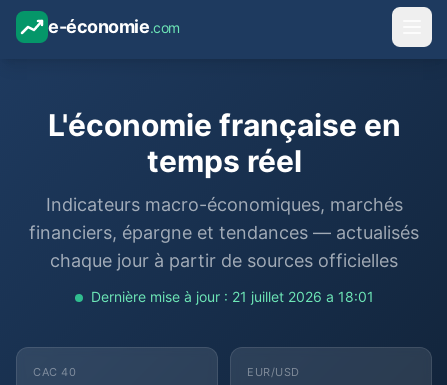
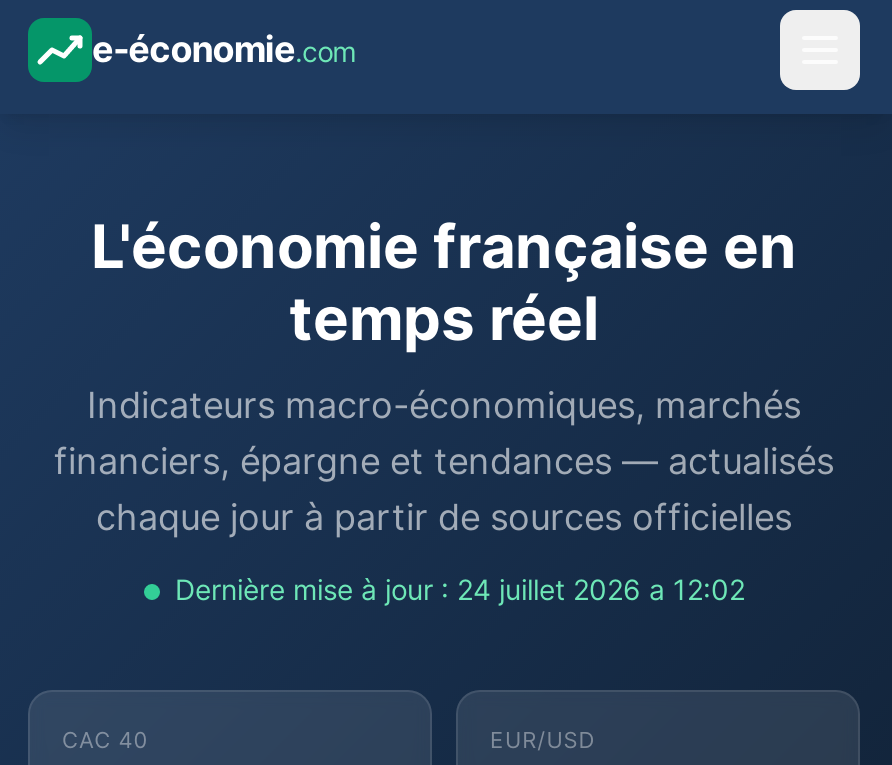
- Dernière mise à jour : 21 juillet 2026 a 18:01
+ Dernière mise à jour : 24 juillet 2026 a 12:02
